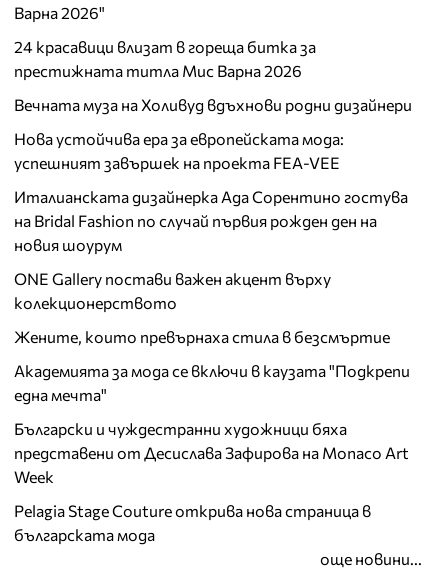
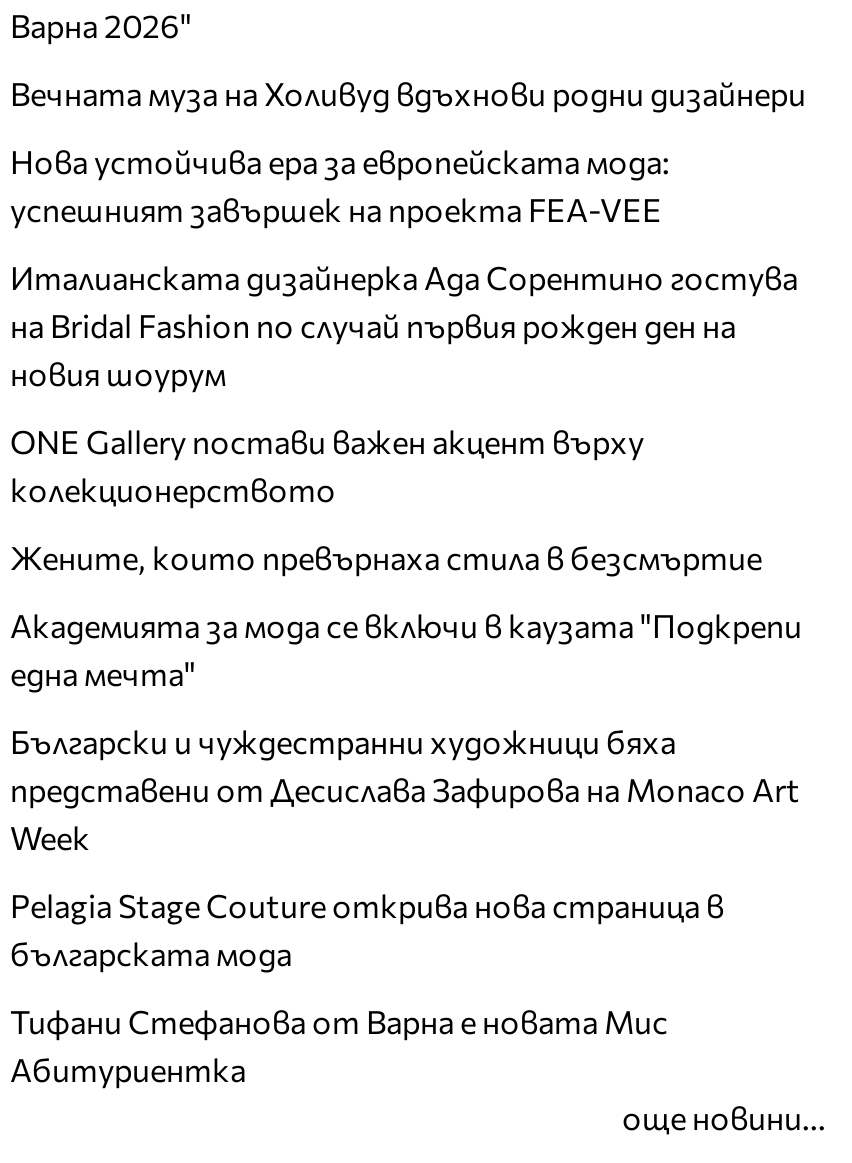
- 24 красавици влизат в гореща битка за
- престижната титла Мис Варна 2026

moved up: Вечната муза на Холивуд вдъхнови родни дизайнери | Нова устойчива ера за европейската мода: | успешният завършек на проекта FEA-VEE | ... | Pelagia Stage Couture открива нова страница в | българската мода

+ Тифани Стефанова от Варна е новата Мис
+ Абитуриентка
